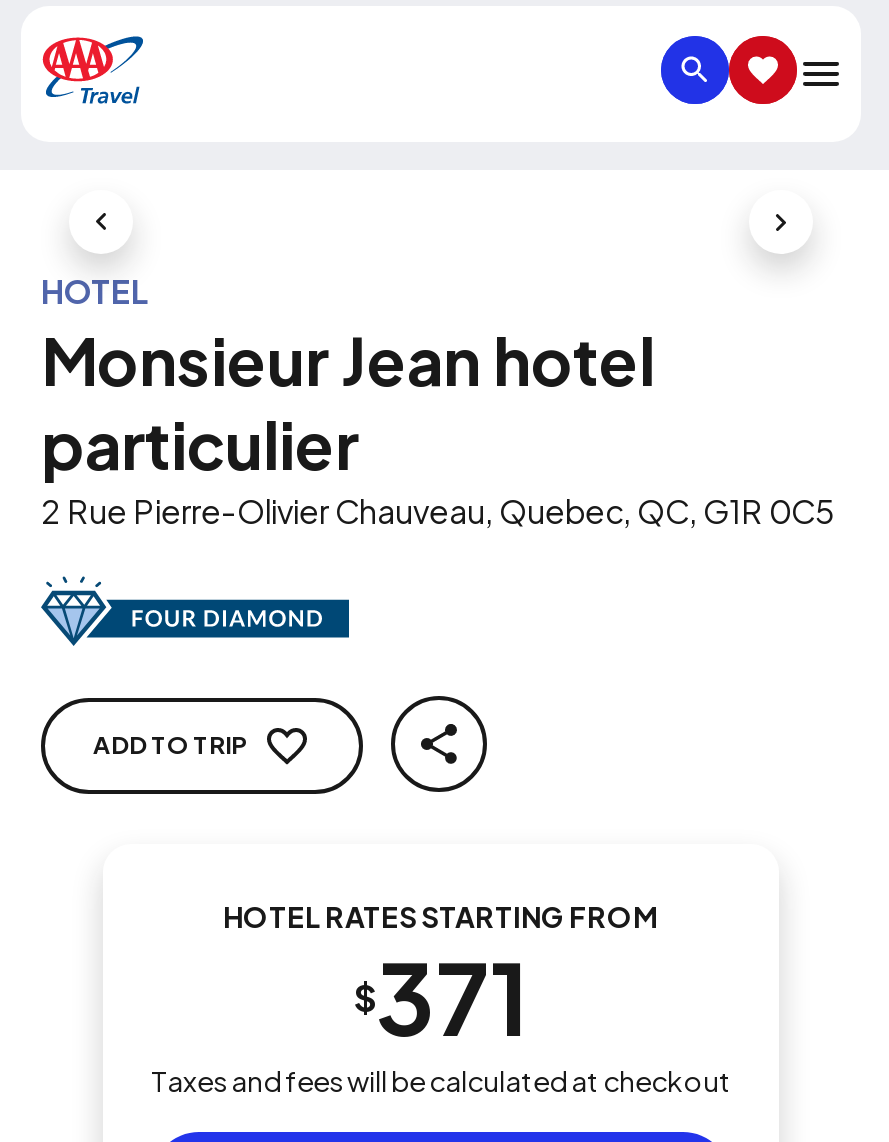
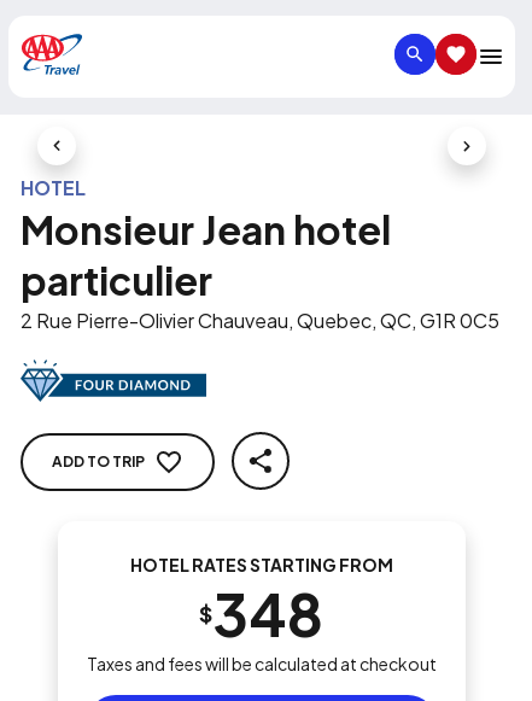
- $371
+ $348
